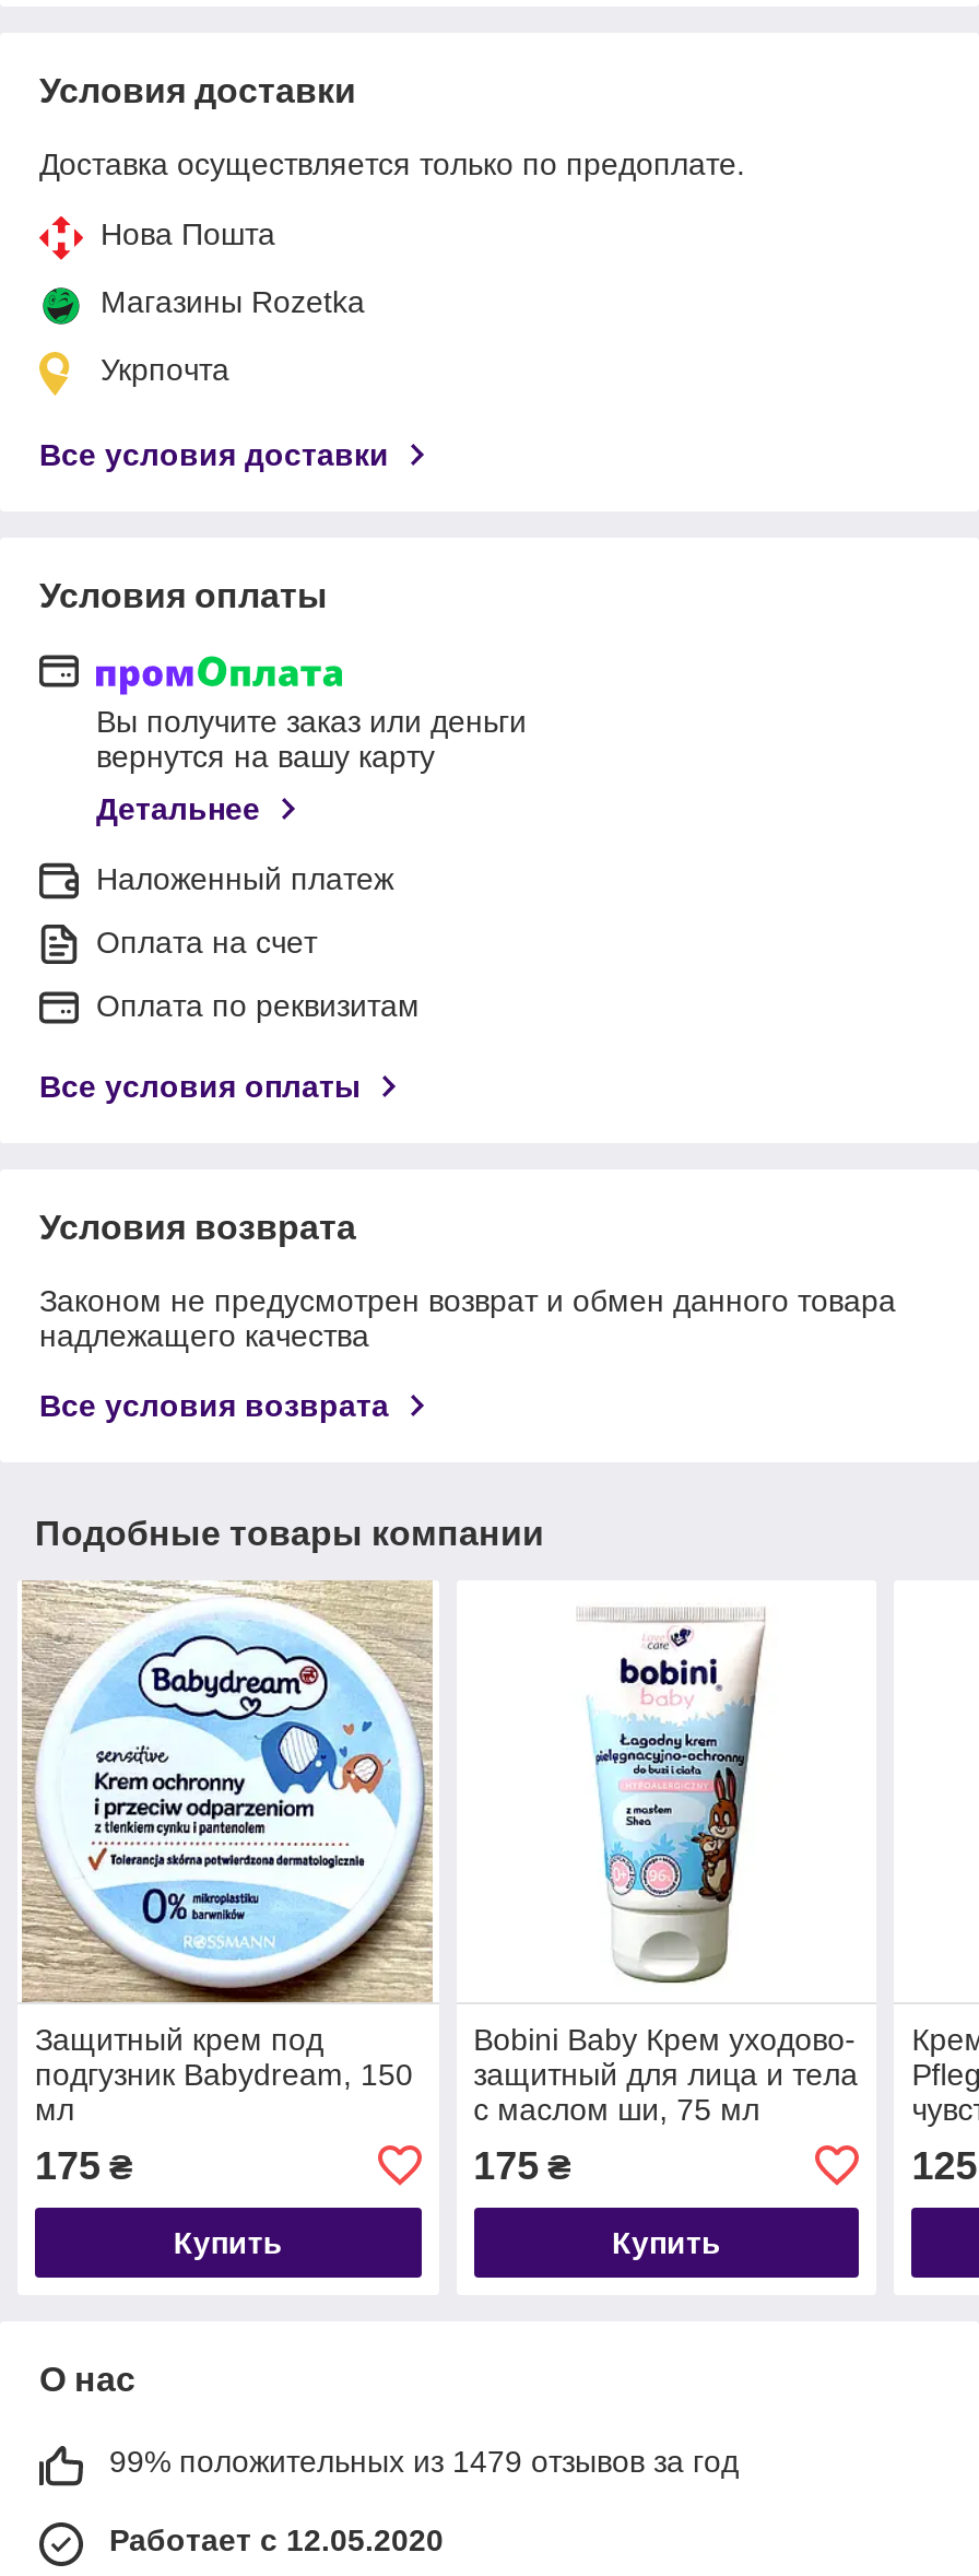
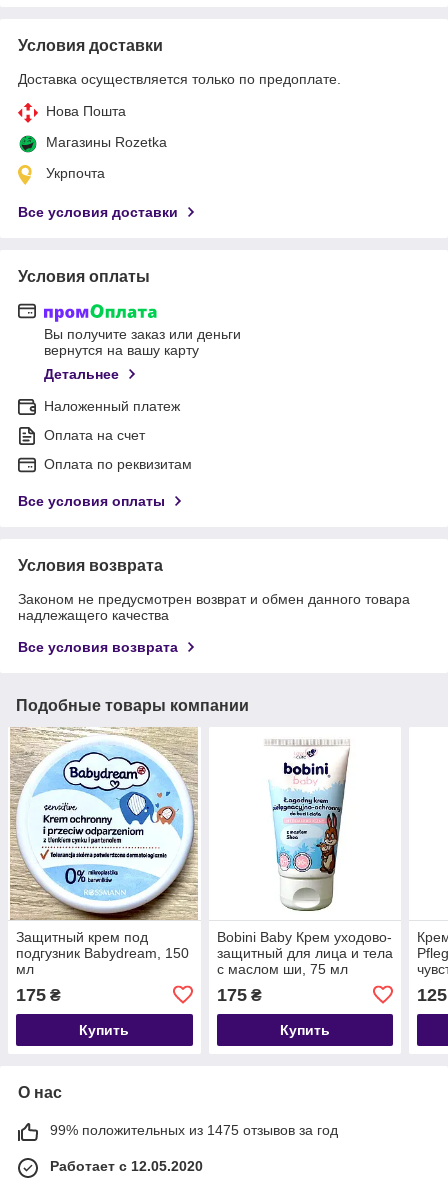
- 99% положительных из 1479 отзывов за год
+ 99% положительных из 1475 отзывов за год
